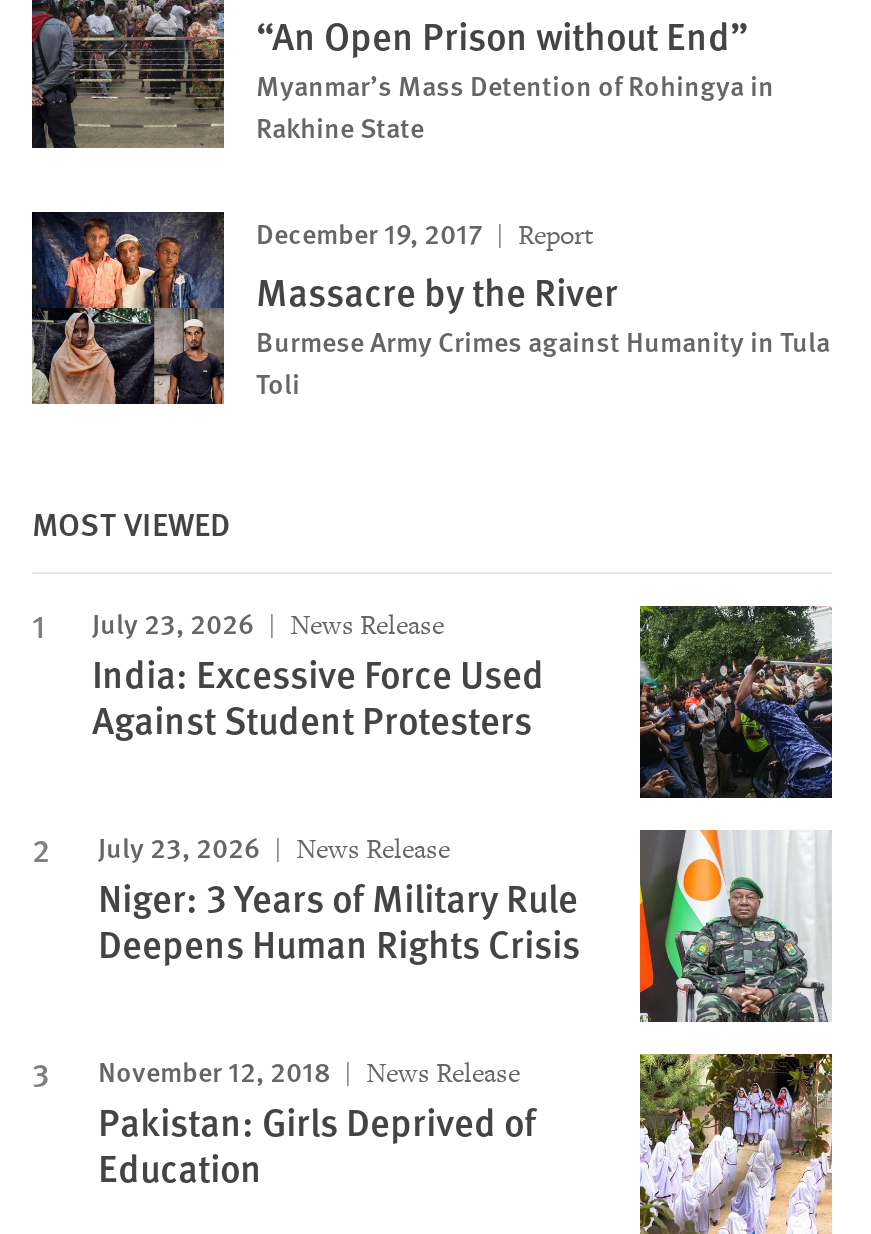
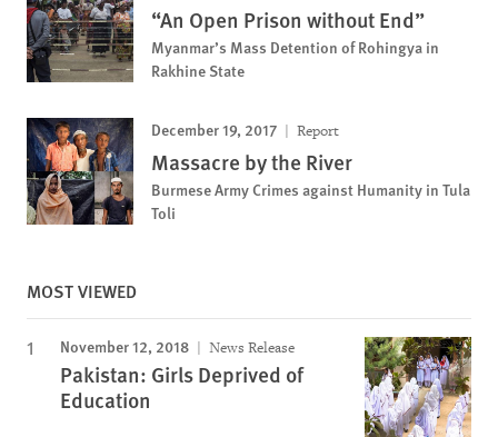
- [image]
- July 23, 2026
- News Release
- India: Excessive Force Used
- Against Student Protesters
- July 23, 2026
- News Release
- Niger: 3 Years of Military Rule
- Deepens Human Rights Crisis

- [image]
